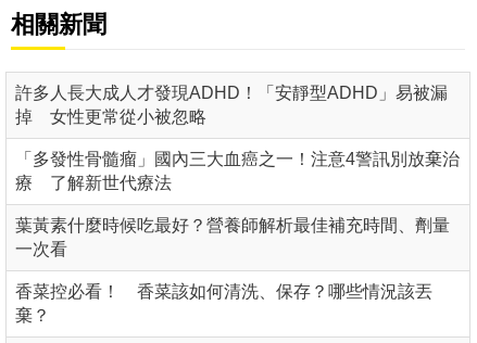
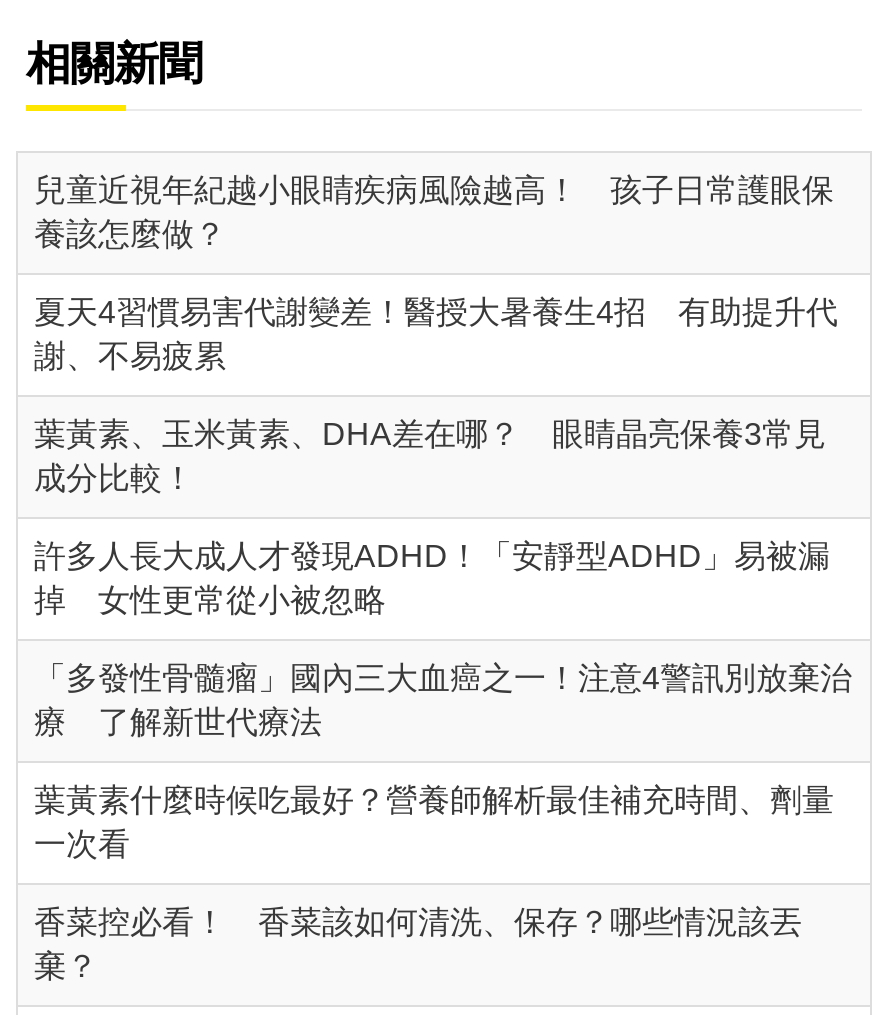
+ 兒童近視年紀越小眼睛疾病風險越高！ 孩子日常護眼保
+ 養該怎麼做？
+ 夏天4習慣易害代謝變差！醫授大暑養生4招 有助提升代
+ 謝、不易疲累
+ 葉黃素、玉米黃素、DHA差在哪？ 眼睛晶亮保養3常見
+ 成分比較！
